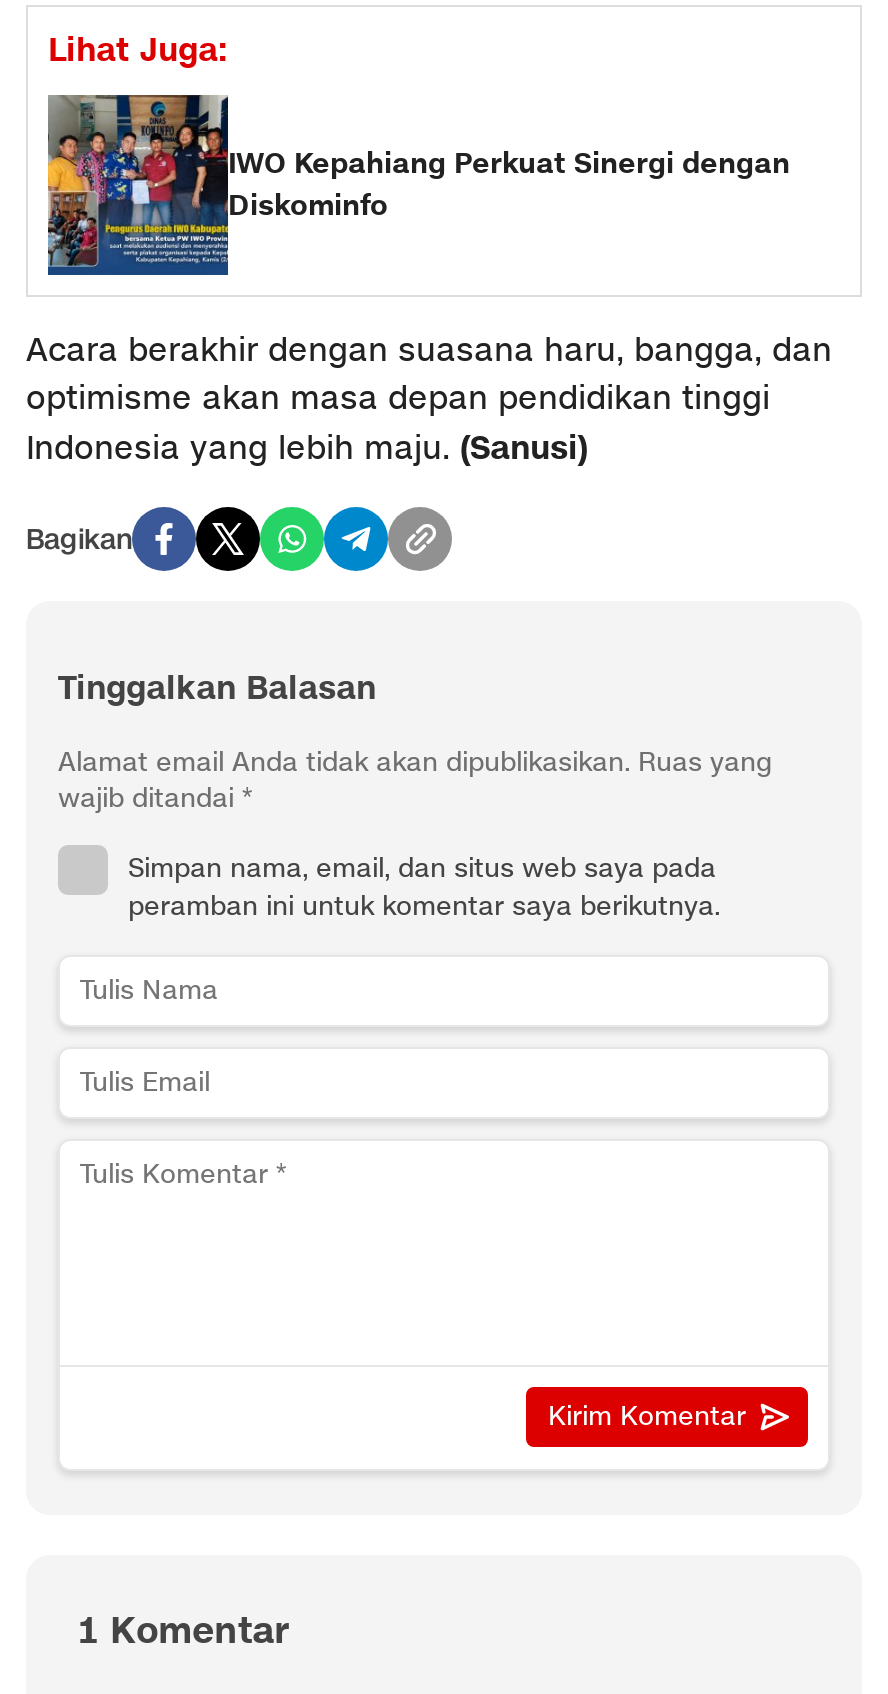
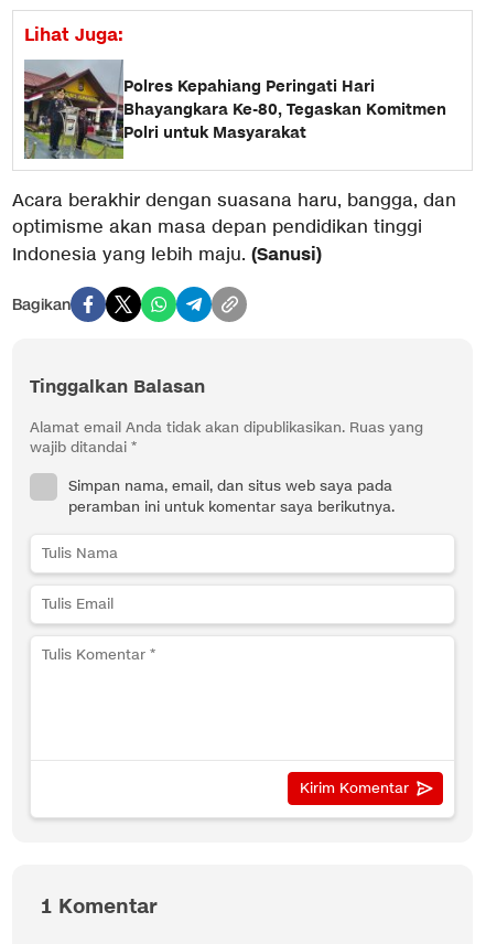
- [image]
- IWO Kepahiang Perkuat Sinergi dengan
- Diskominfo
+ [image]
+ Polres Kepahiang Peringati Hari
+ Bhayangkara Ke-80, Tegaskan Komitmen
+ Polri untuk Masyarakat
